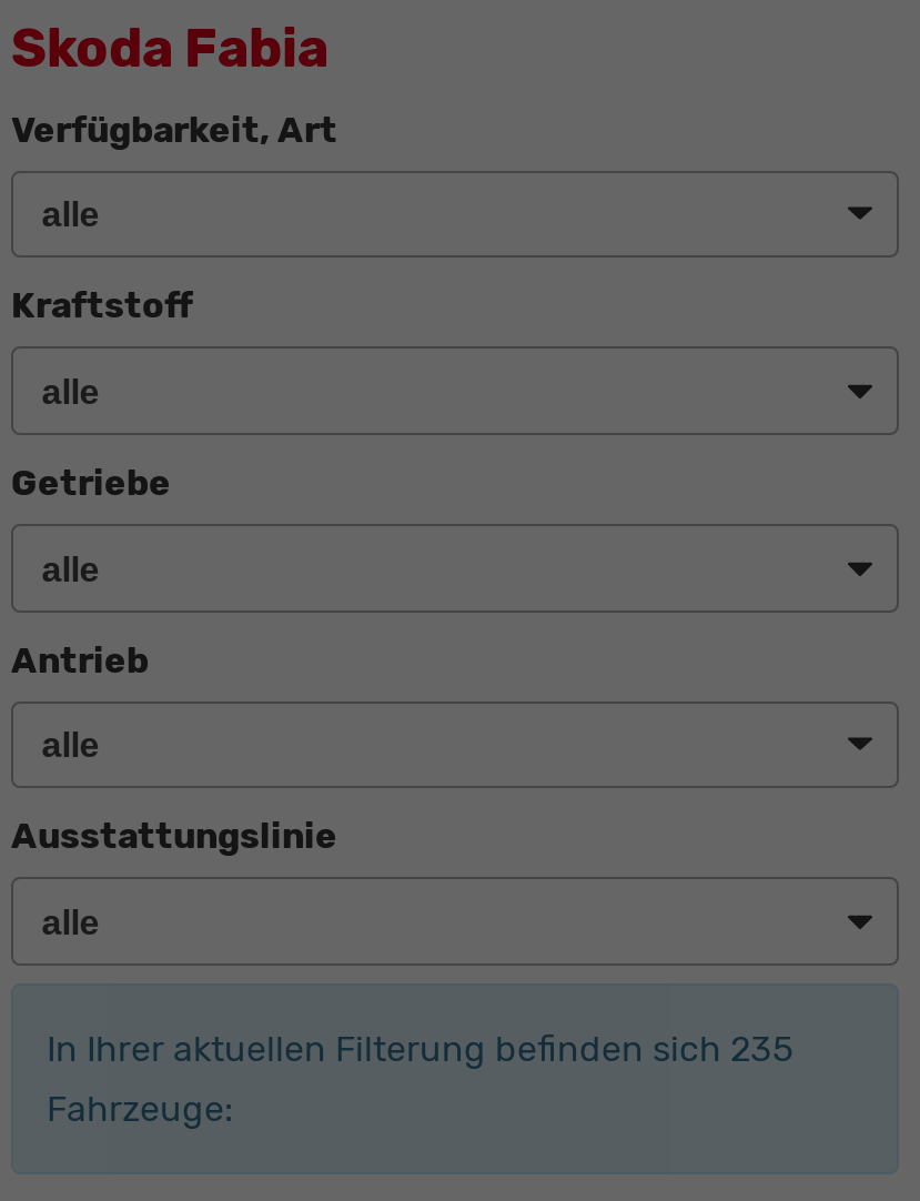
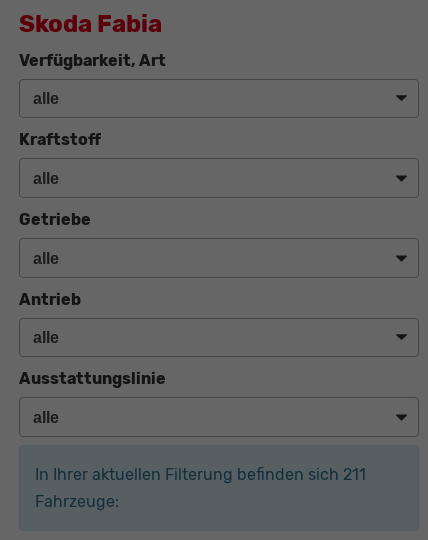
- In Ihrer aktuellen Filterung befinden sich 235
+ In Ihrer aktuellen Filterung befinden sich 211
